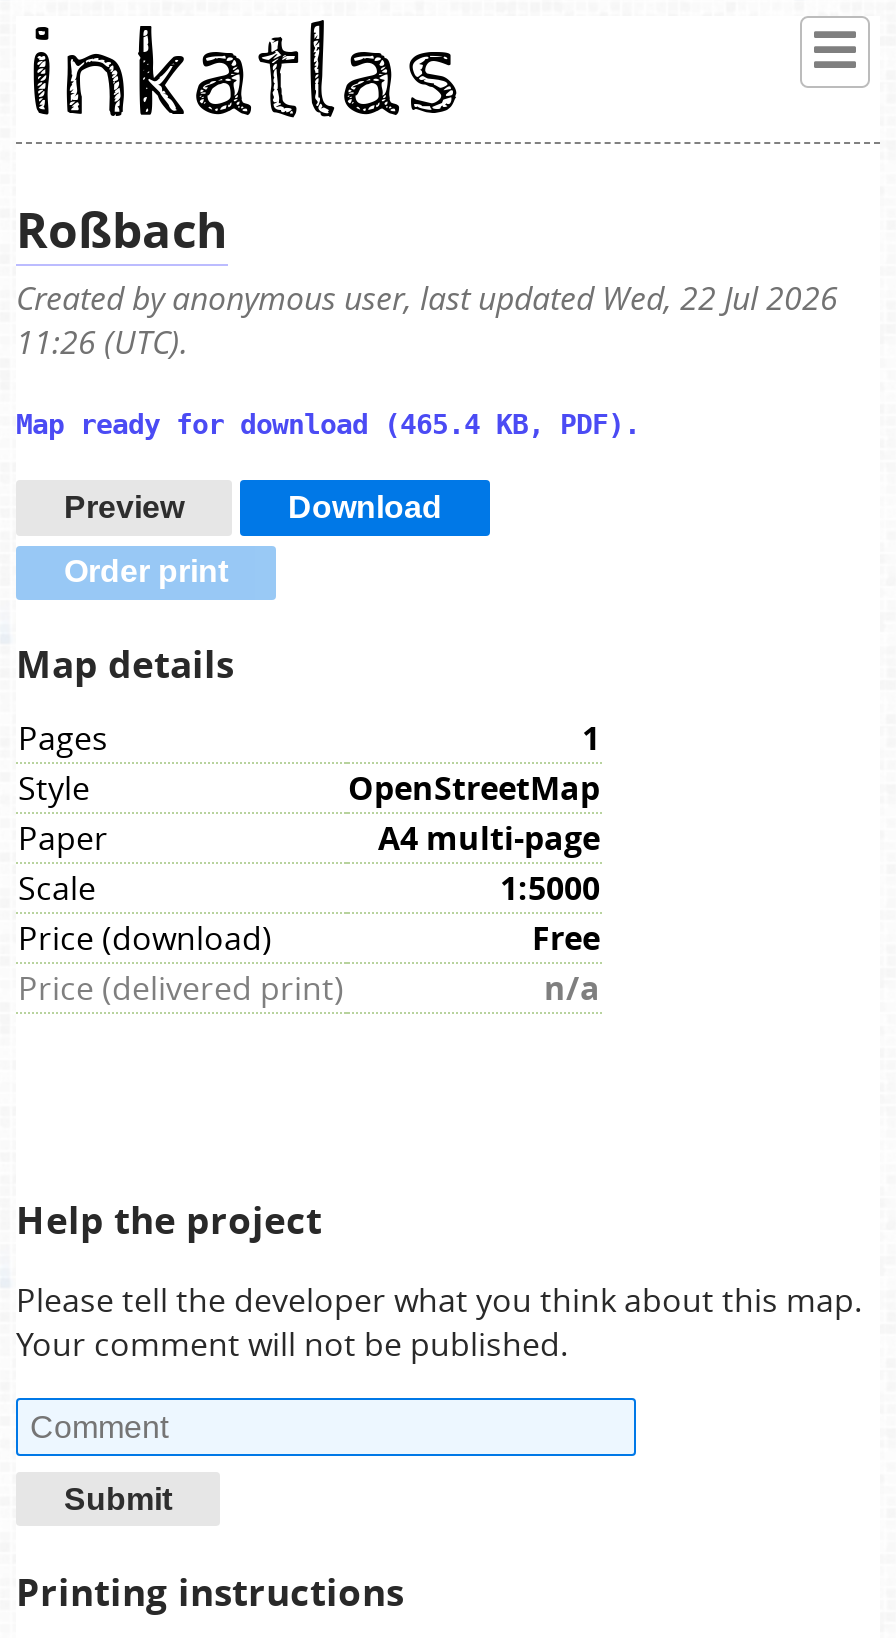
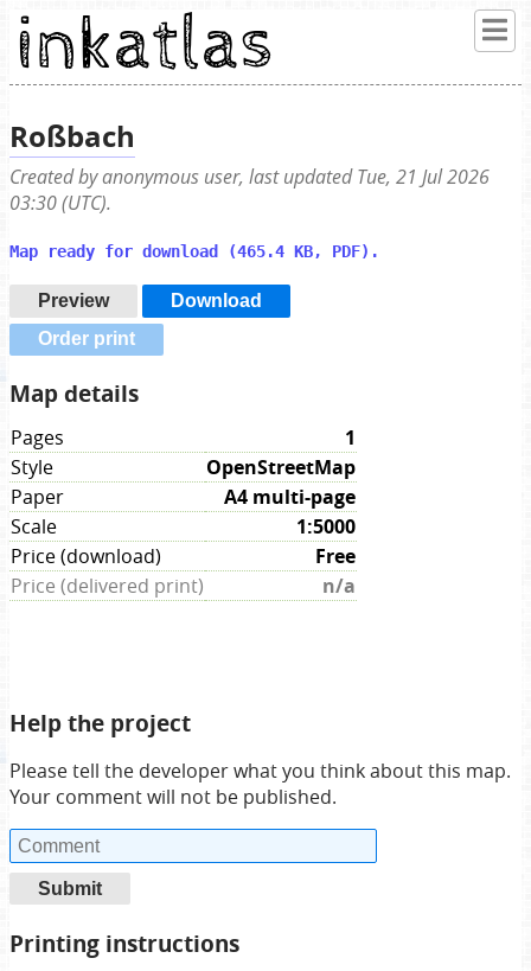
- Created by anonymous user, last updated Wed, 22 Jul 2026
+ Created by anonymous user, last updated Tue, 21 Jul 2026

- 11:26 (UTC).
+ 03:30 (UTC).
